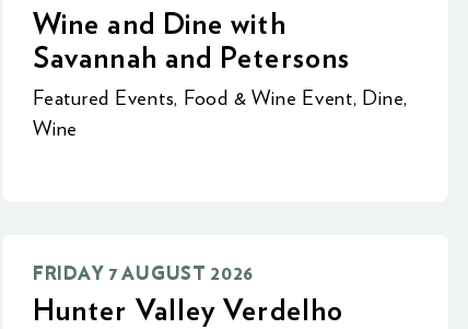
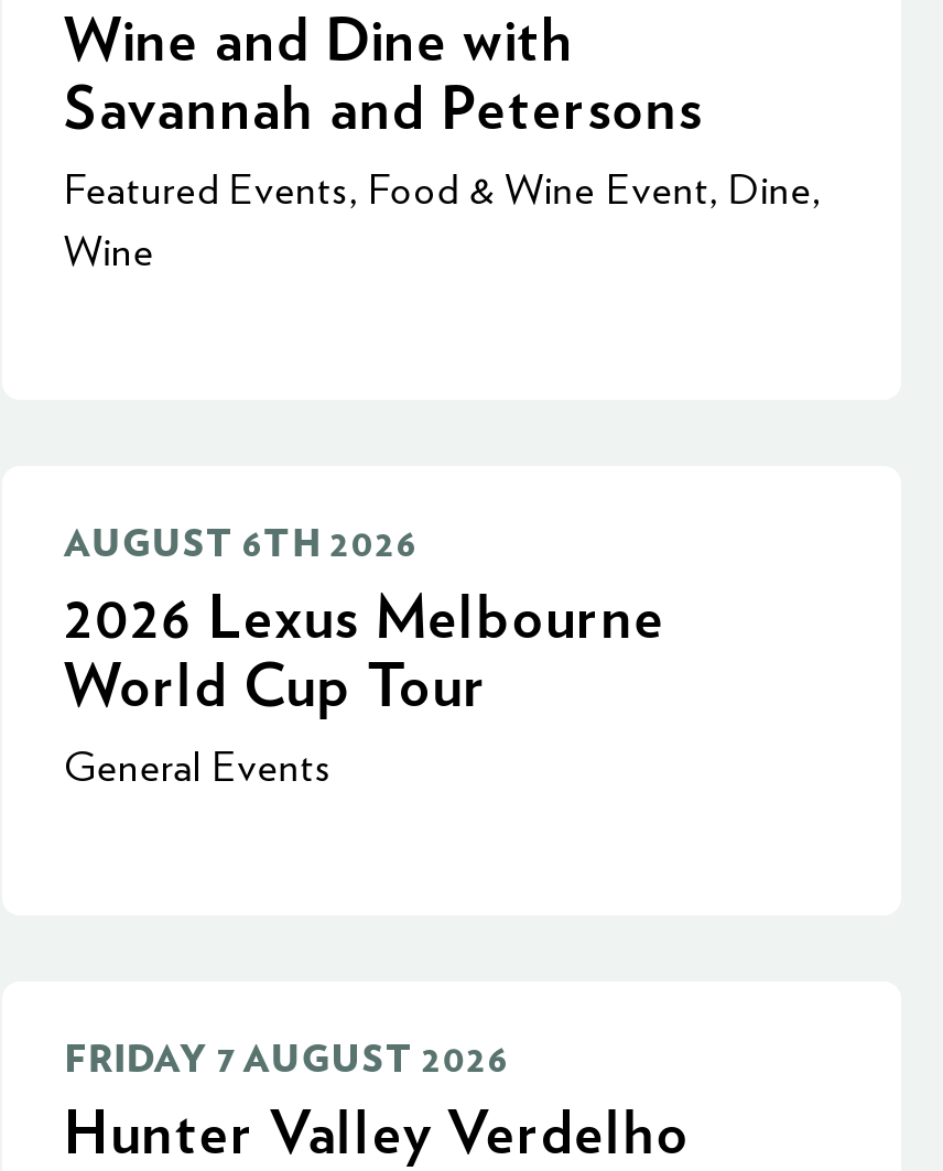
+ AUGUST 6TH 2026
+ 2026 Lexus Melbourne
+ World Cup Tour
+ General Events
